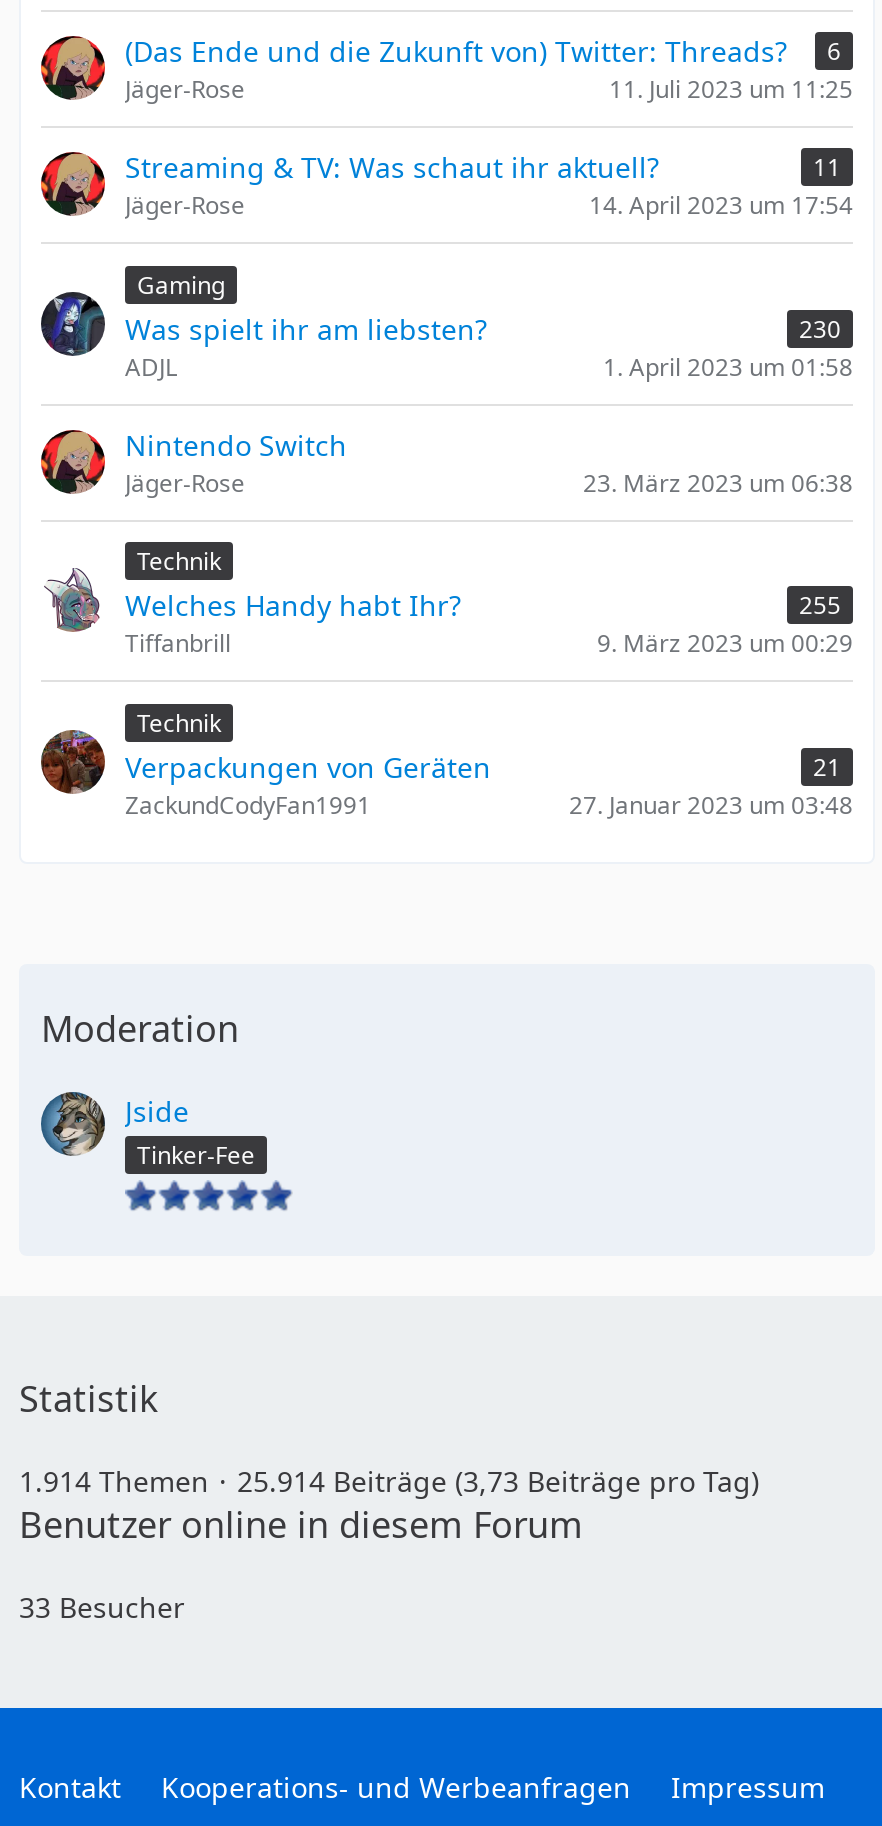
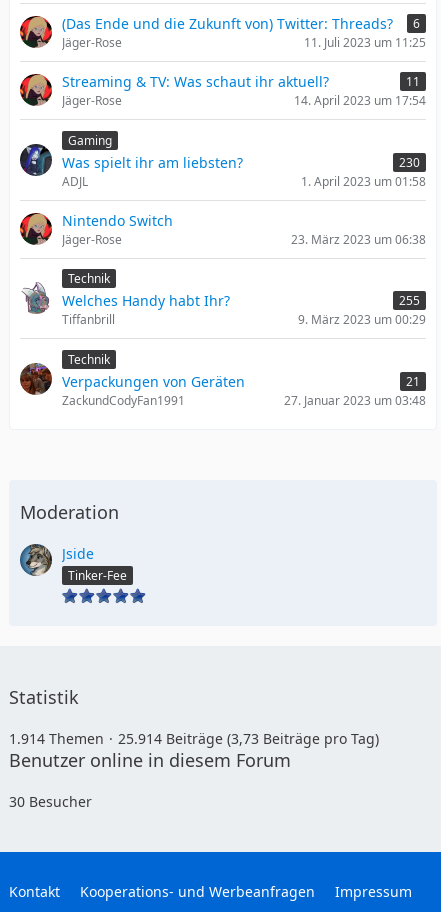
- 33 Besucher
+ 30 Besucher
